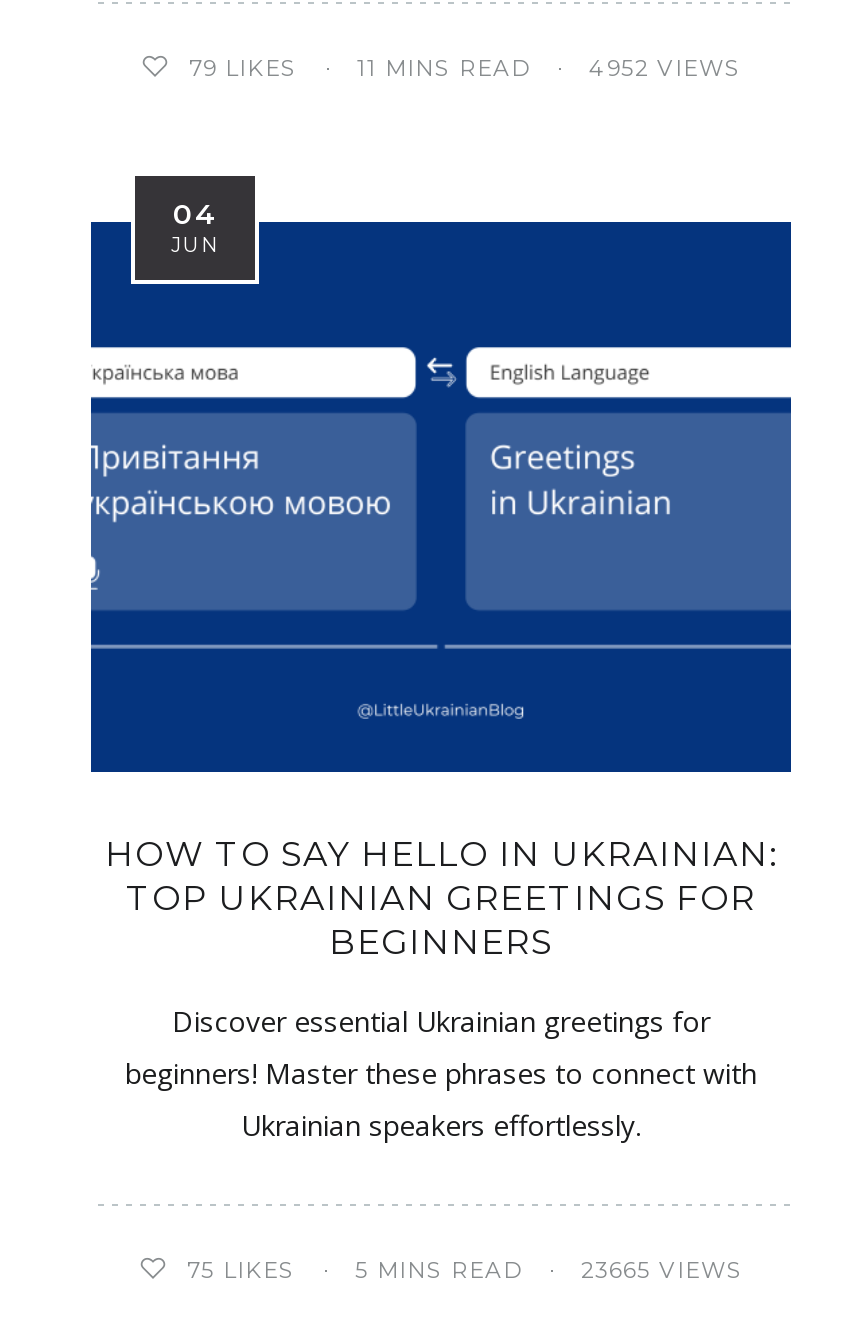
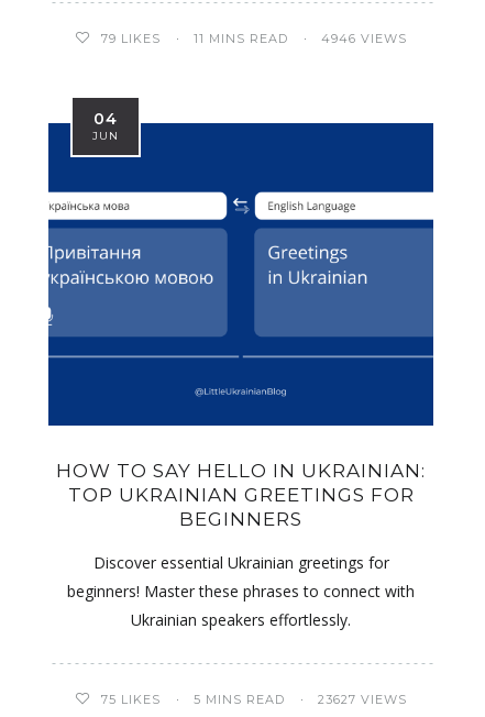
- 4952 VIEWS
+ 4946 VIEWS

- 23665 VIEWS
+ 23627 VIEWS
